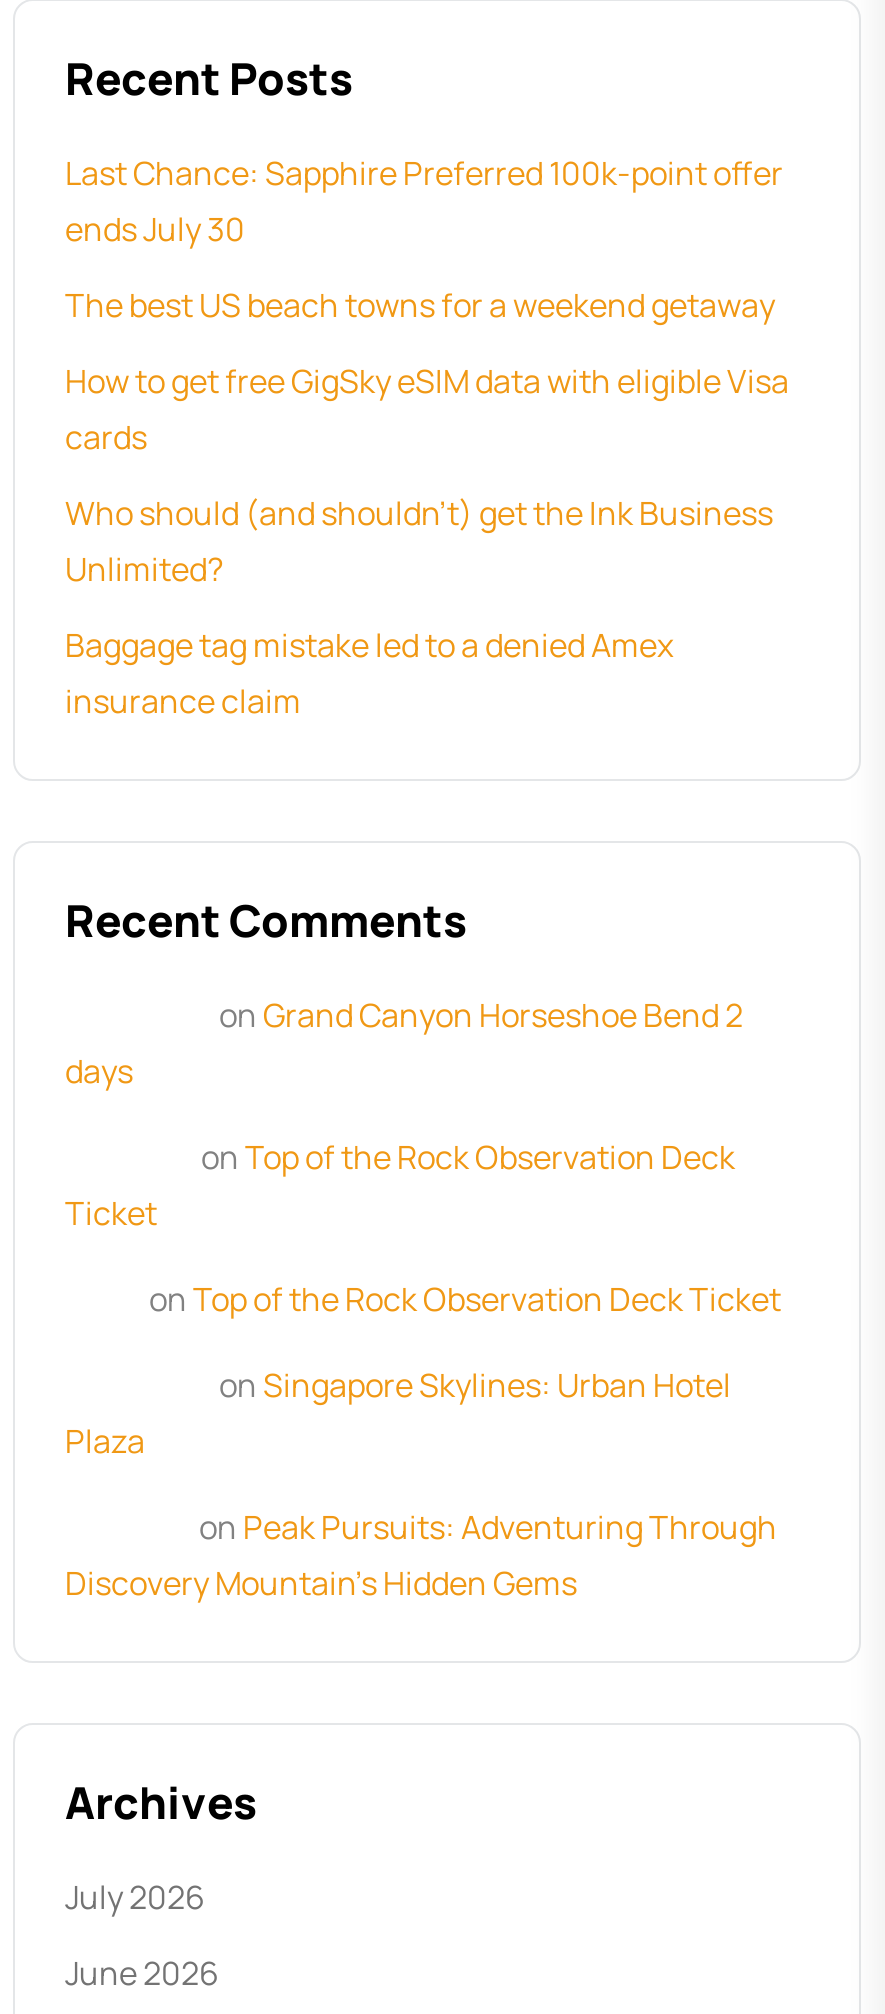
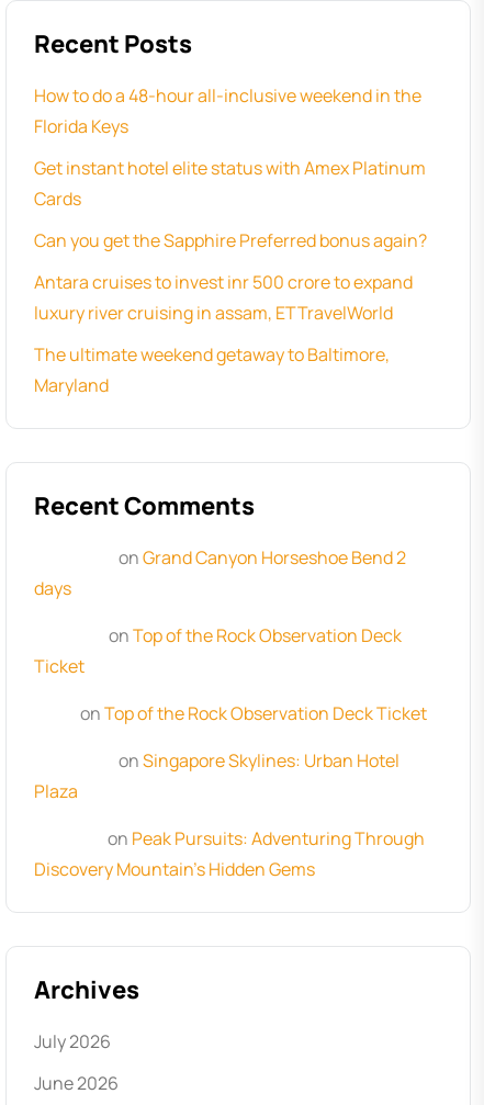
- Last Chance: Sapphire Preferred 100k-point offer
- ends July 30
+ How to do a 48-hour all-inclusive weekend in the
+ Florida Keys

- The best US beach towns for a weekend getaway
+ Get instant hotel elite status with Amex Platinum
+ Cards

- How to get free GigSky eSIM data with eligible Visa
- cards
+ Can you get the Sapphire Preferred bonus again?

- Who should (and shouldn’t) get the Ink Business
- Unlimited?
+ Antara cruises to invest inr 500 crore to expand
+ luxury river cruising in assam, ETTravelWorld

- Baggage tag mistake led to a denied Amex
- insurance claim
+ The ultimate weekend getaway to Baltimore,
+ Maryland
